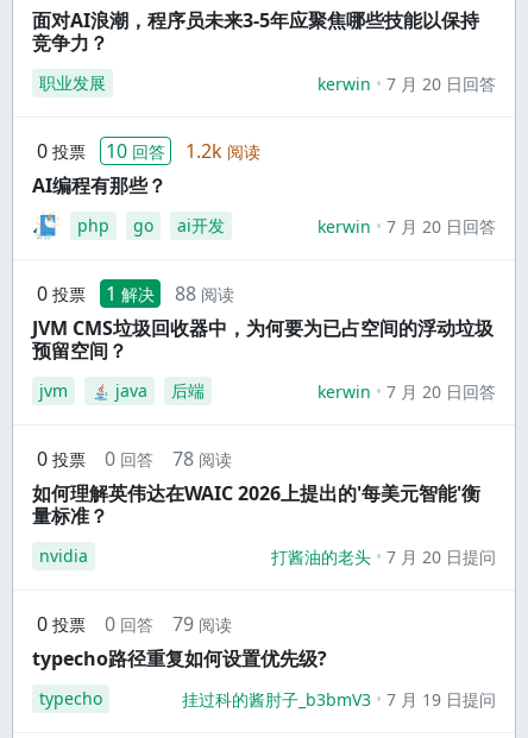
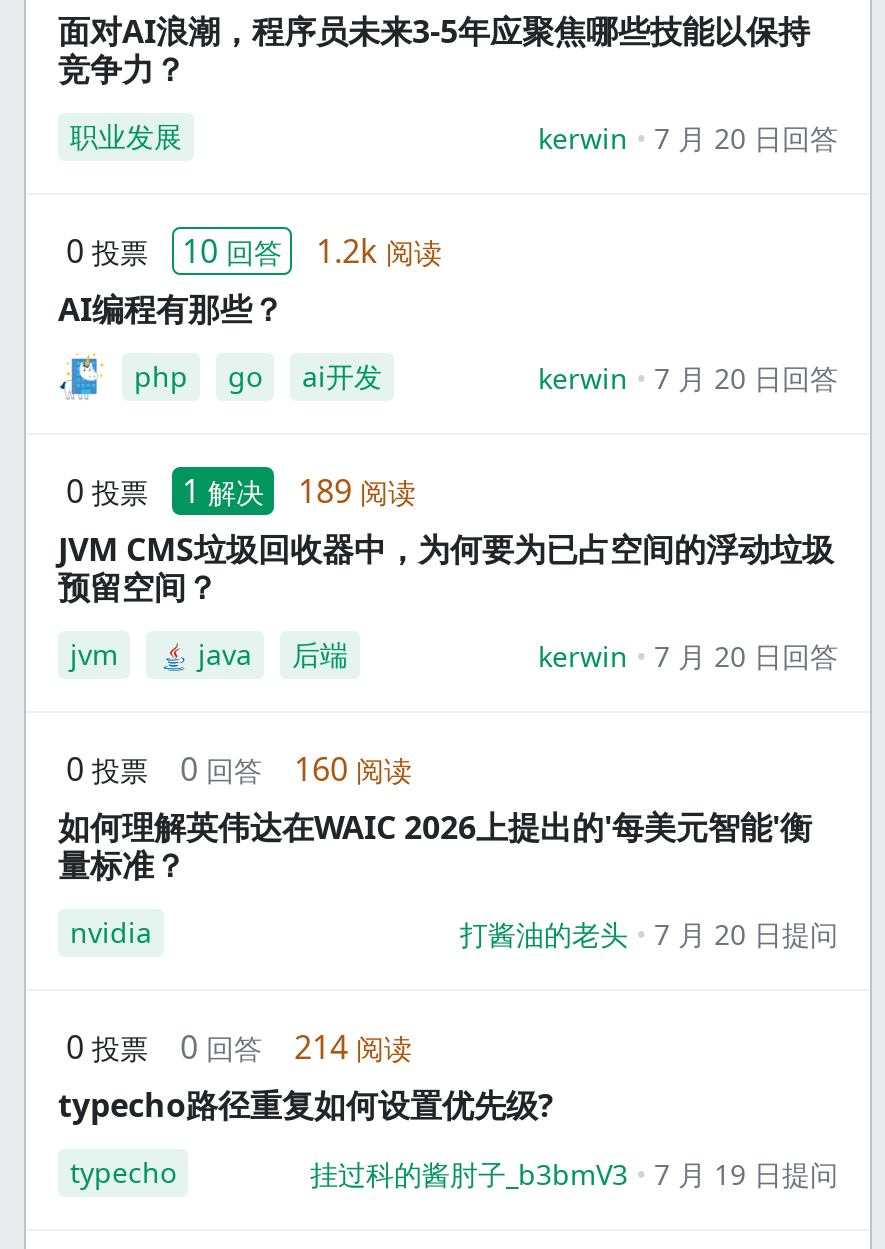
- 0 投票 1 解决 88 阅读
+ 0 投票 1 解决 189 阅读

- 0 投票 0 回答 78 阅读
+ 0 投票 0 回答 160 阅读

- 0 投票 0 回答 79 阅读
+ 0 投票 0 回答 214 阅读
